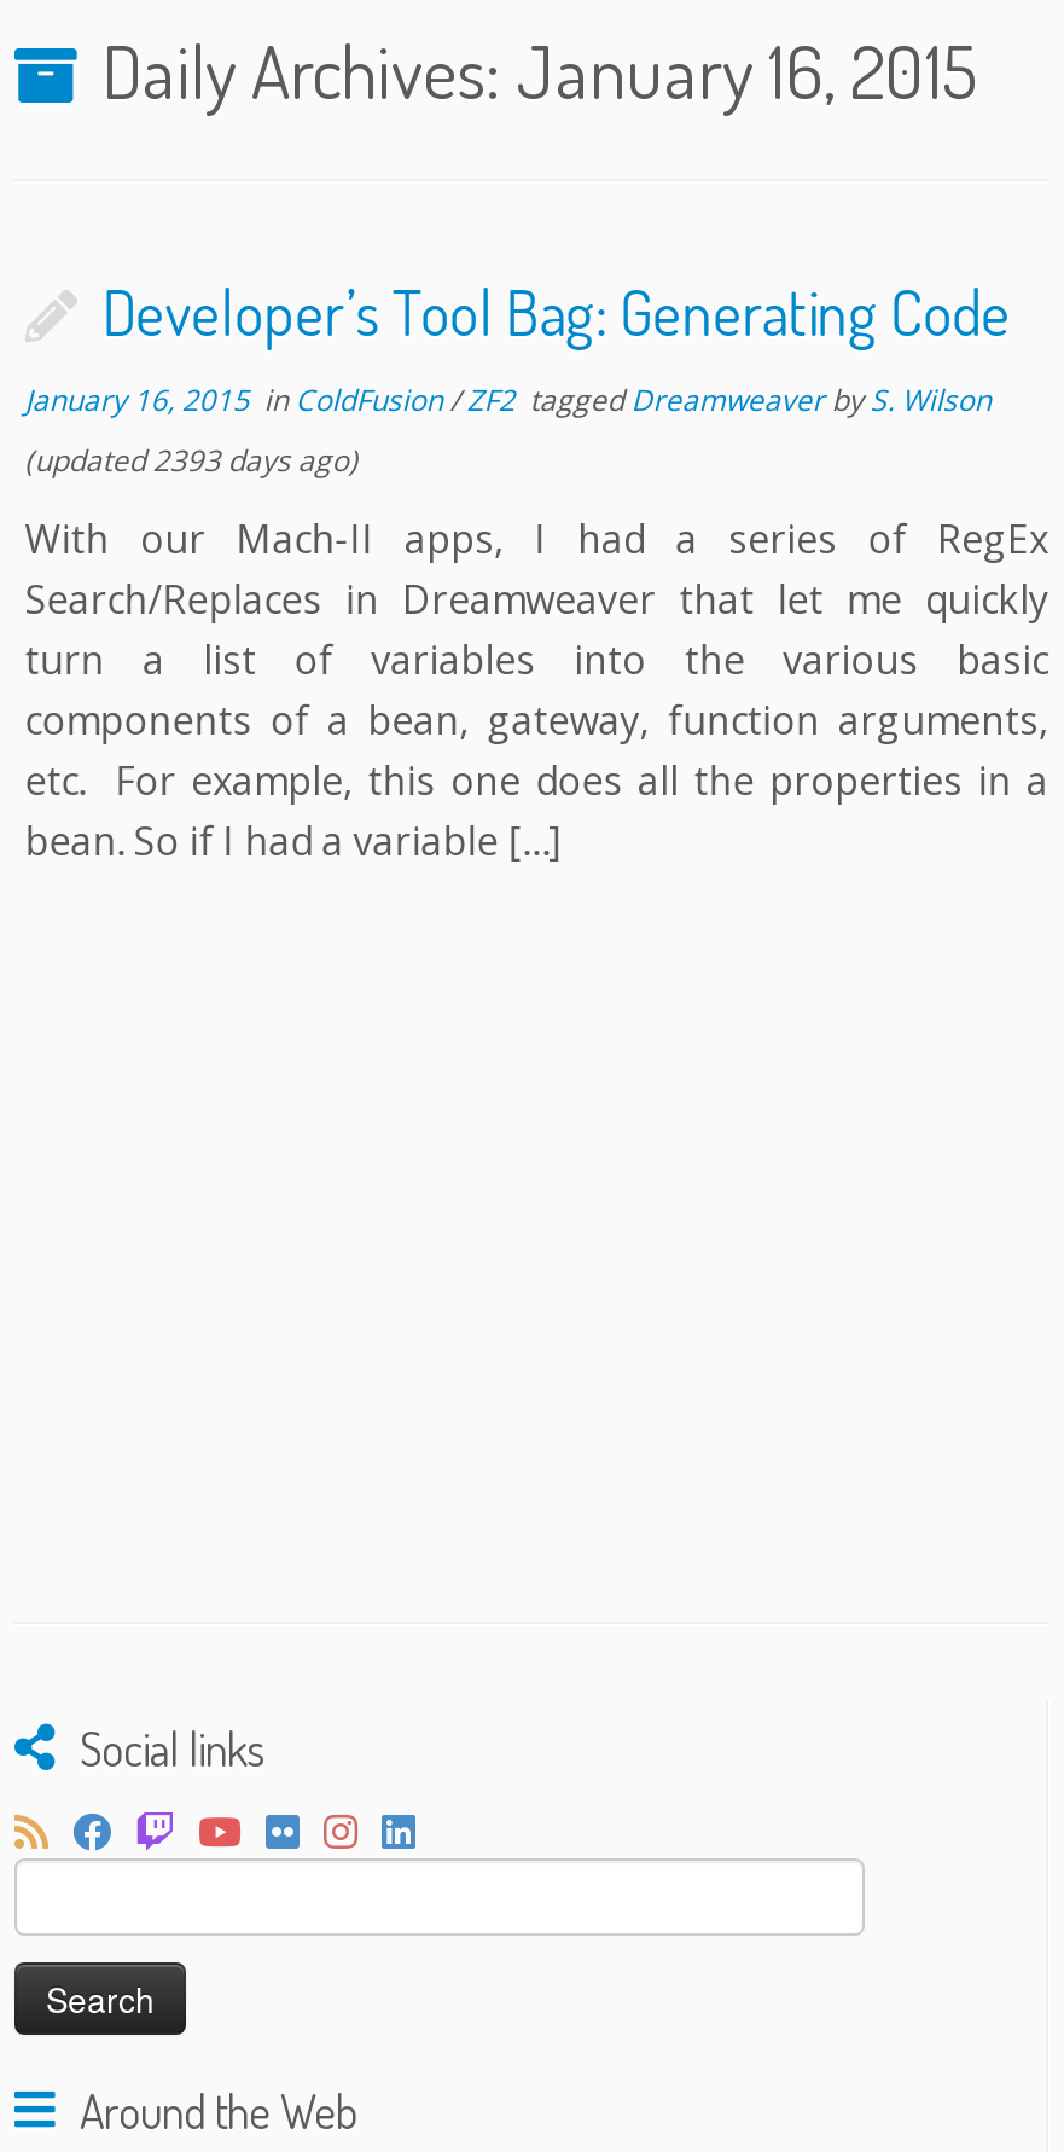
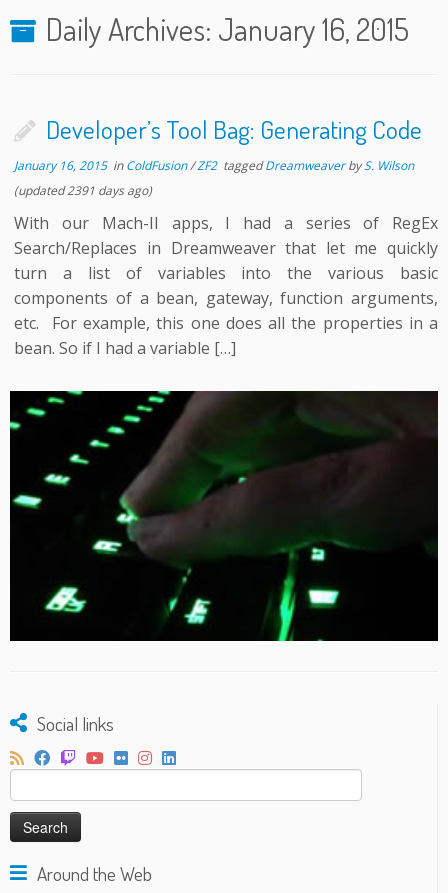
- (updated 2393 days ago)
+ (updated 2391 days ago)

+ [image]
